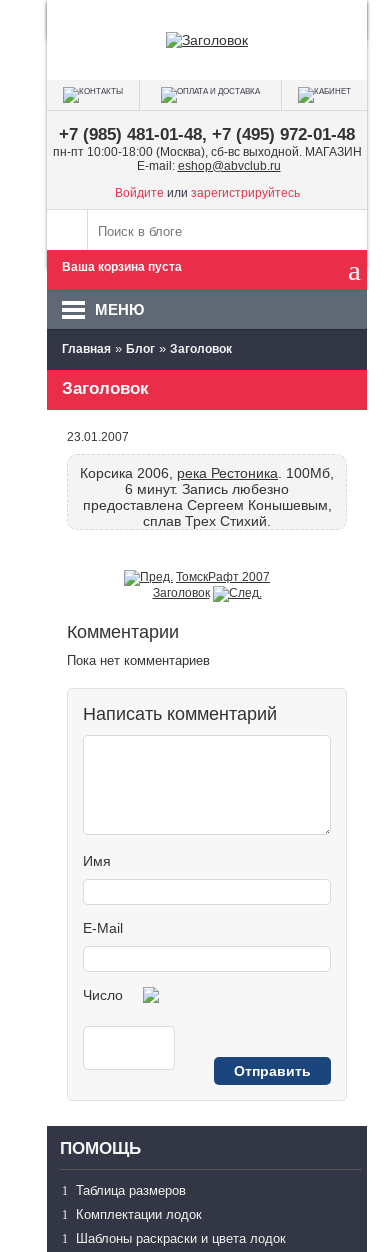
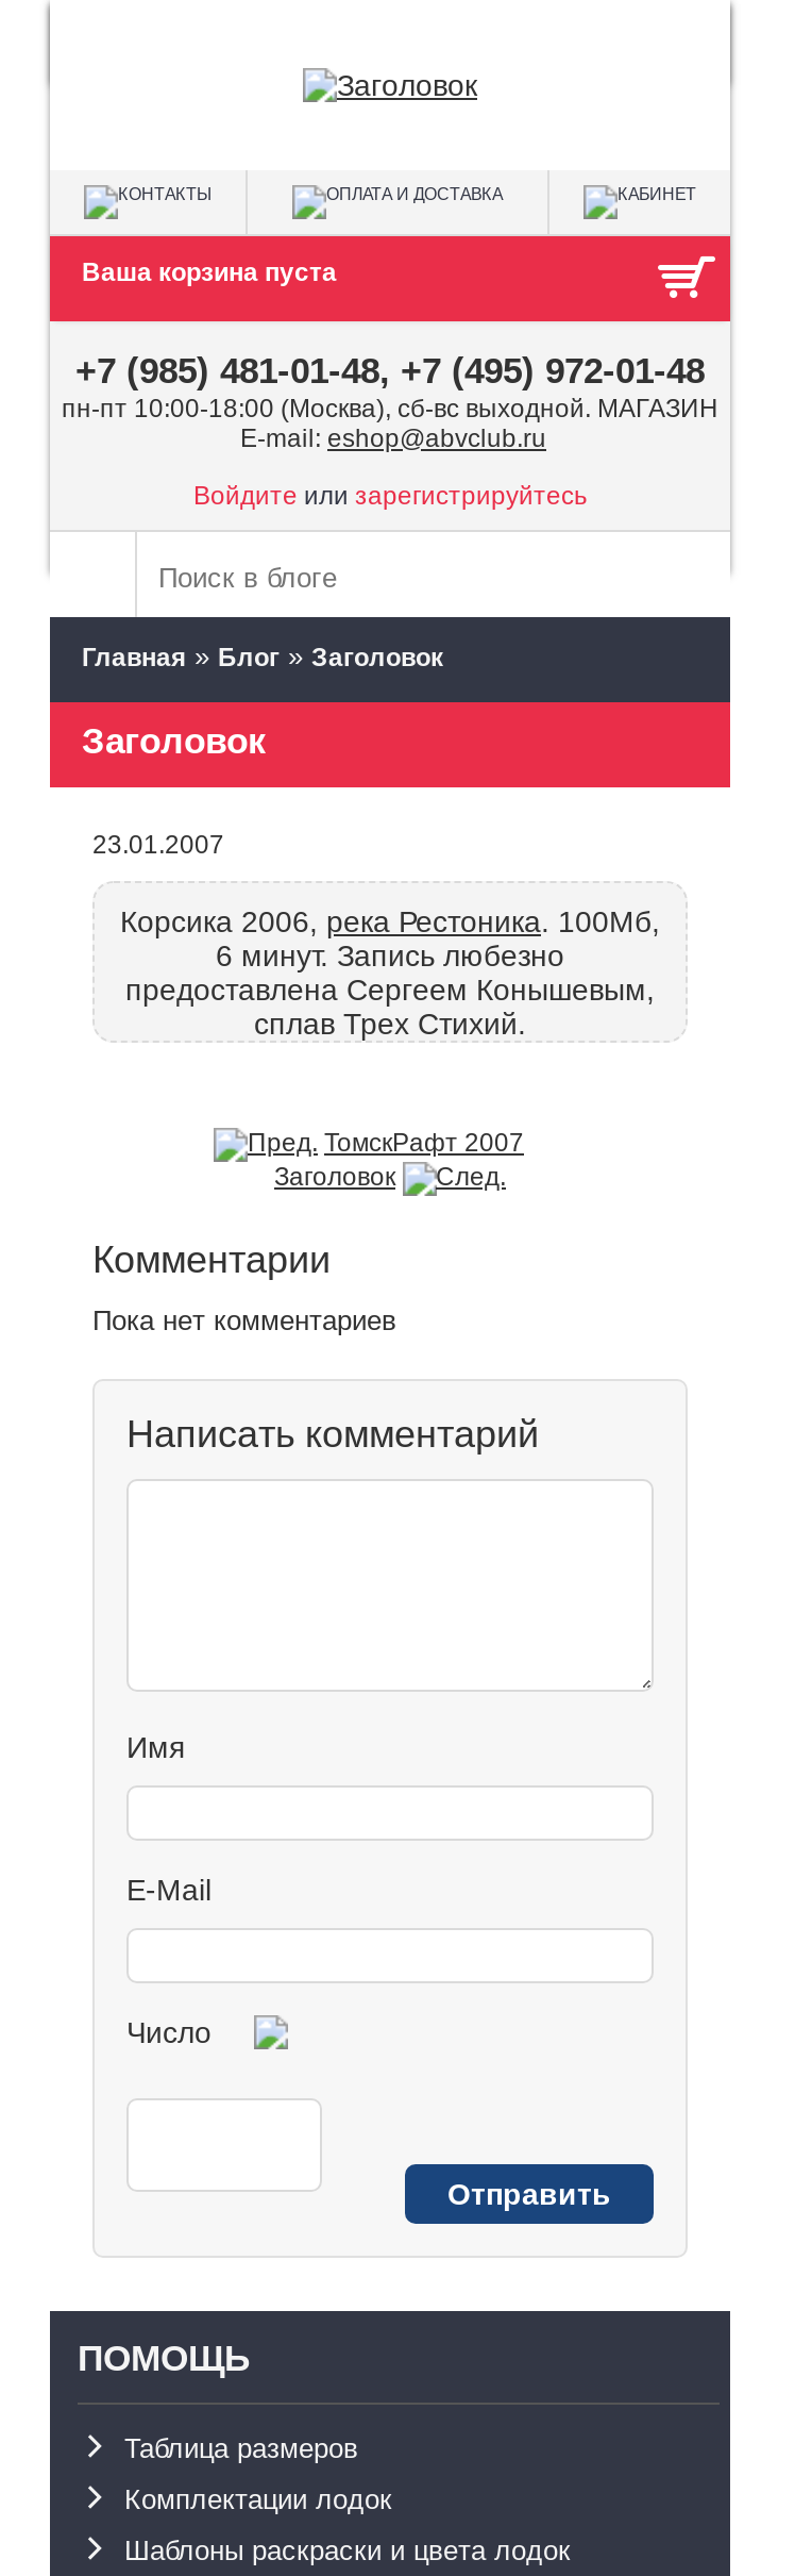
moved down: +7 (985) 481-01-48, +7 (495) 972-01-48 | пн-пт 10:00-18:00 (Москва), сб-вс выходной. МАГАЗИН | E-mail: eshop@abvclub.ru | Войдите или зарегистрируйтесь

- [image]
- МЕНЮ

moved up: Ваша корзина пуста
